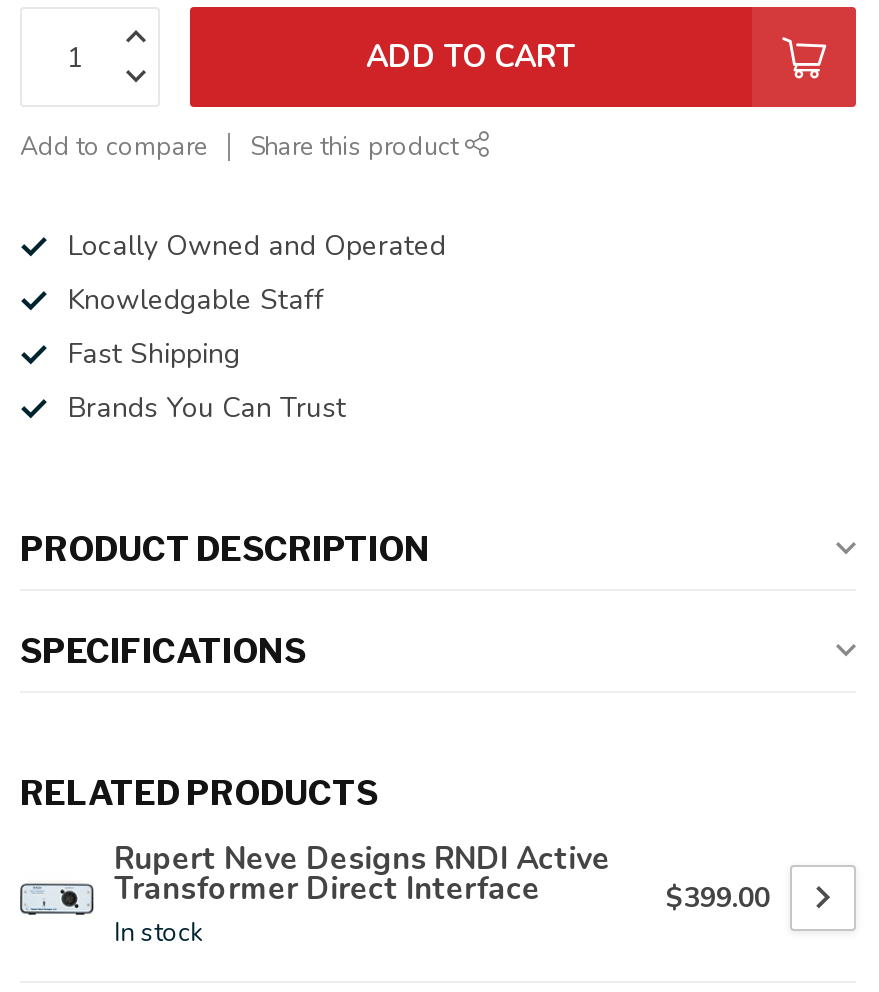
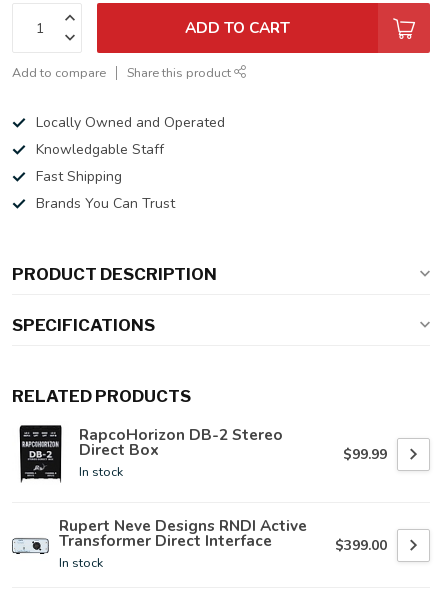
+ [image]
+ RapcoHorizon DB-2 Stereo
+ Direct Box
+ In stock

+ $99.99
